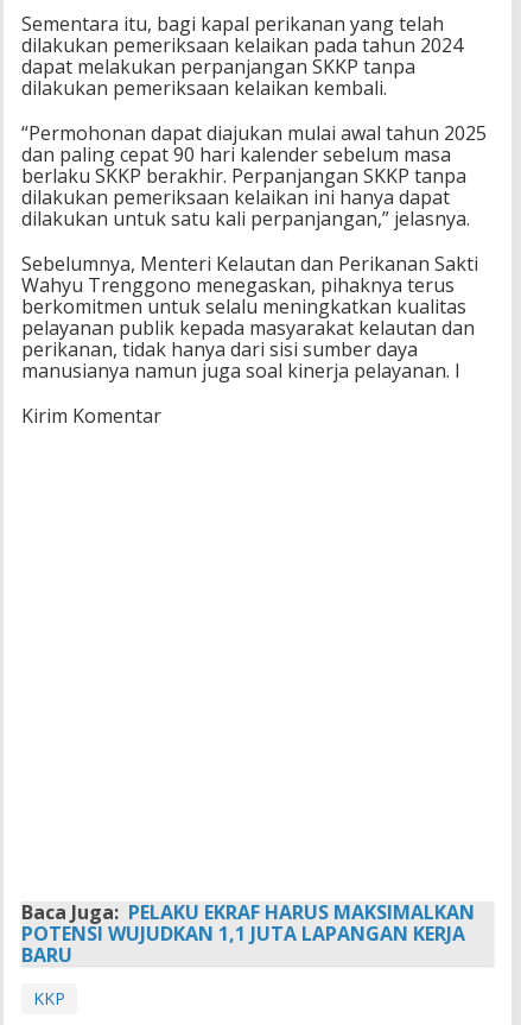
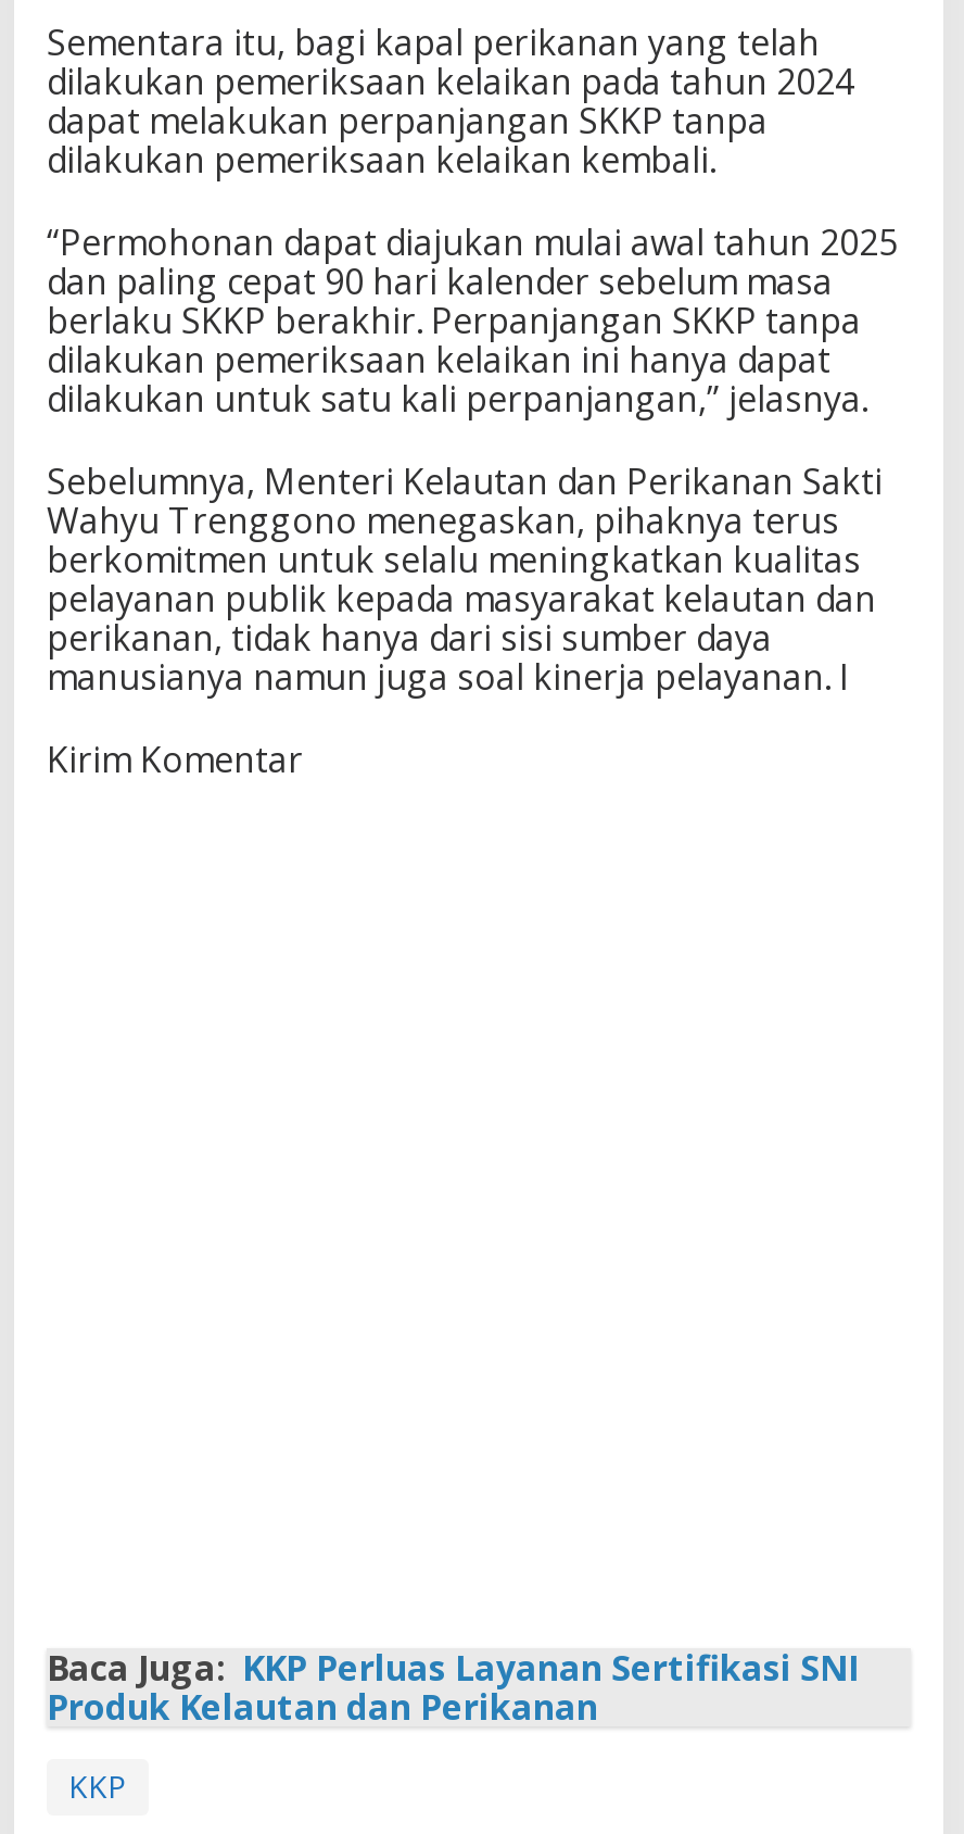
- Baca Juga: PELAKU EKRAF HARUS MAKSIMALKAN
- POTENSI WUJUDKAN 1,1 JUTA LAPANGAN KERJA
- BARU
+ Baca Juga: KKP Perluas Layanan Sertifikasi SNI
+ Produk Kelautan dan Perikanan
